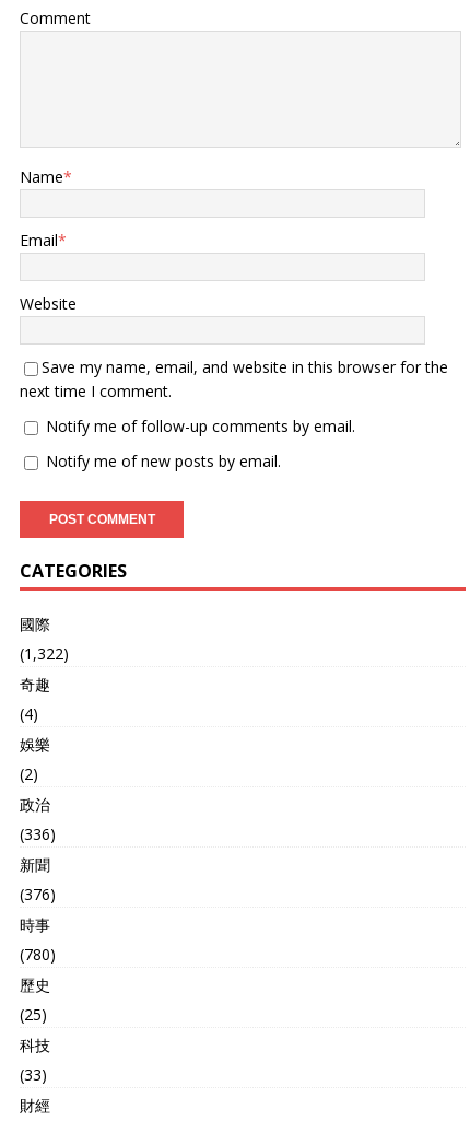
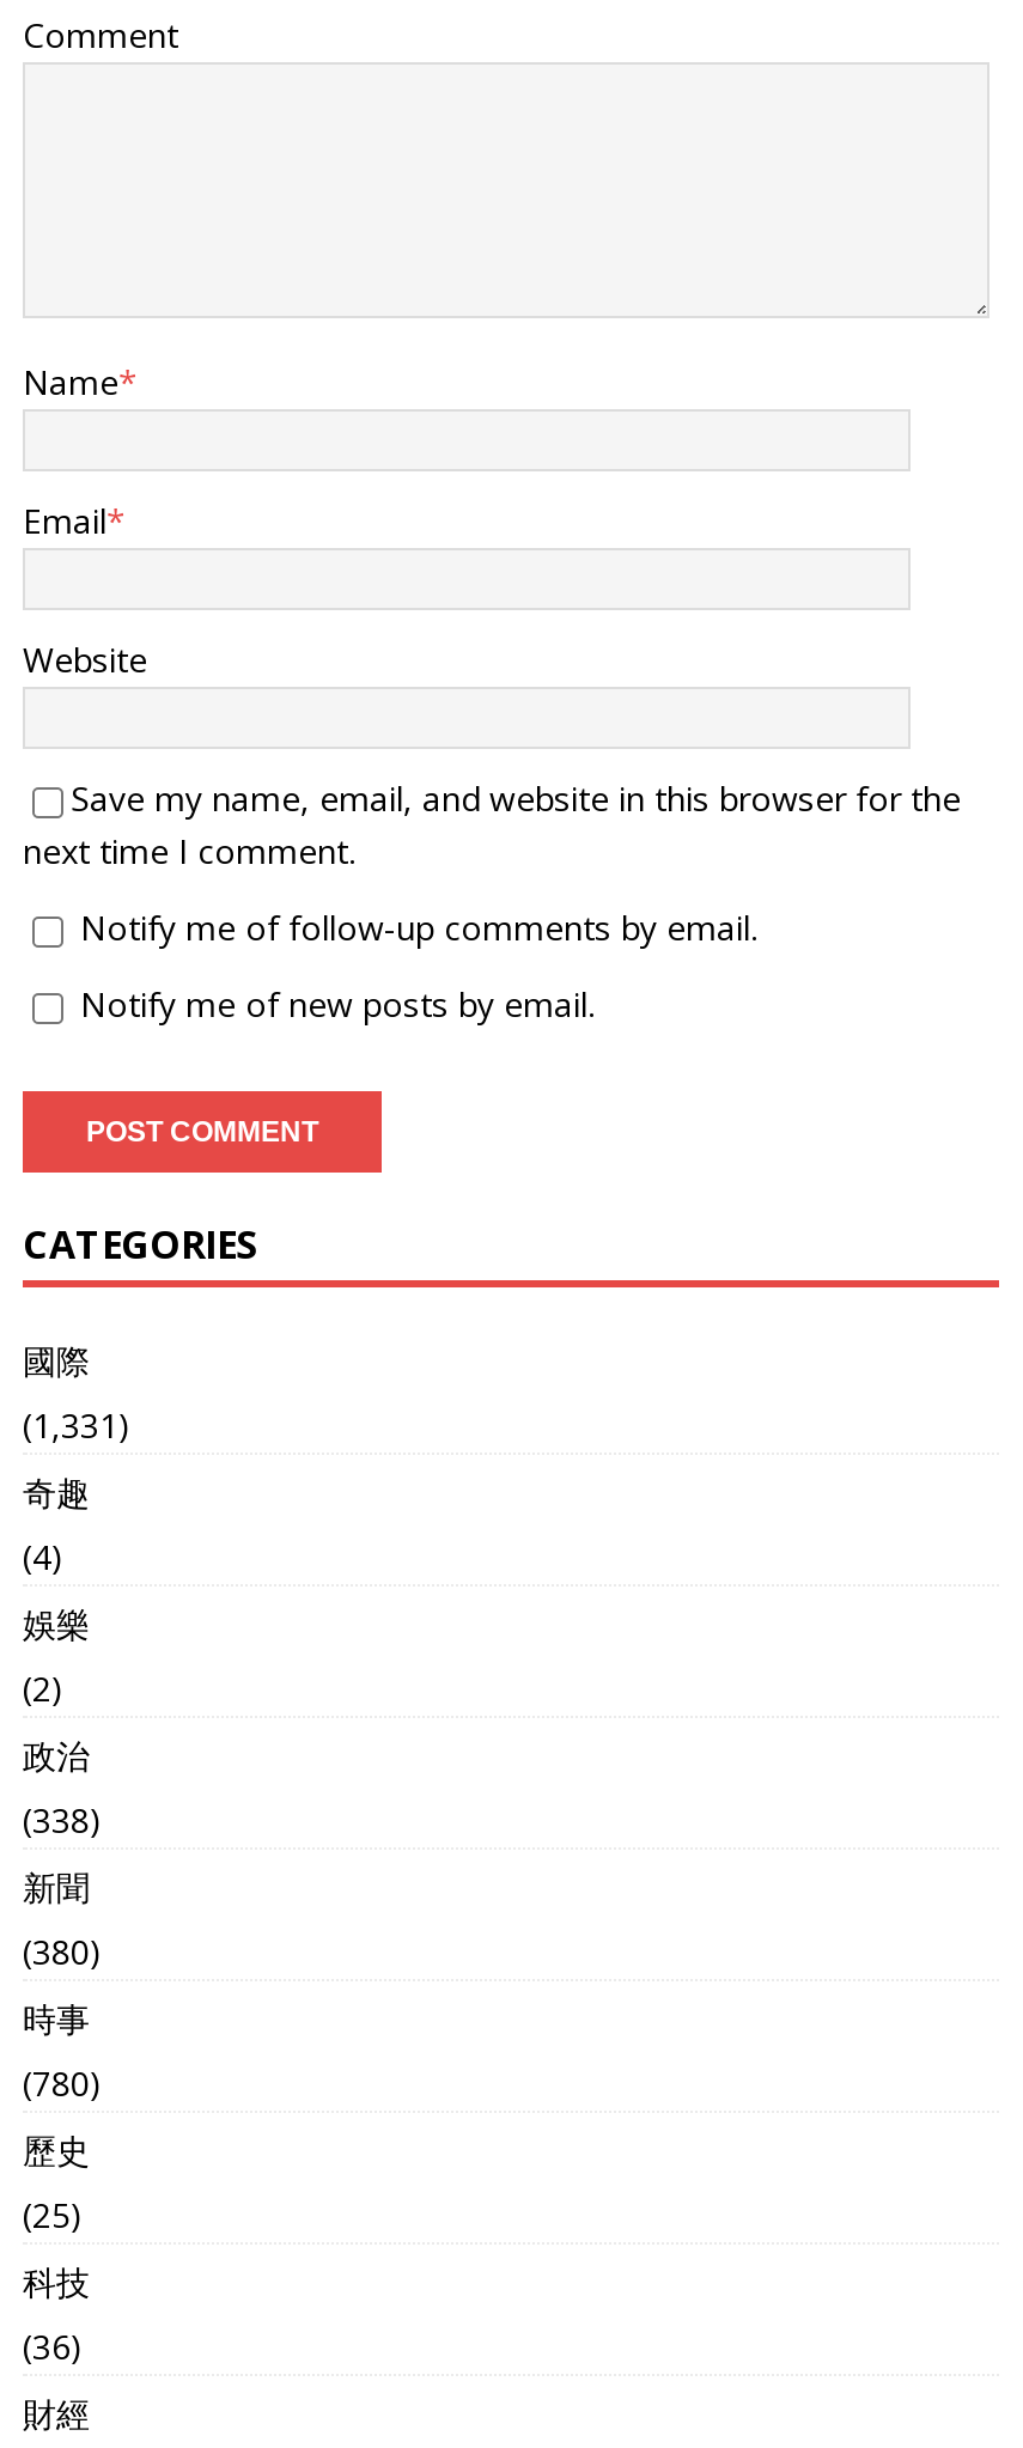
- (1,322)
+ (1,331)

- (336)
+ (338)

- (376)
+ (380)

- (33)
+ (36)
